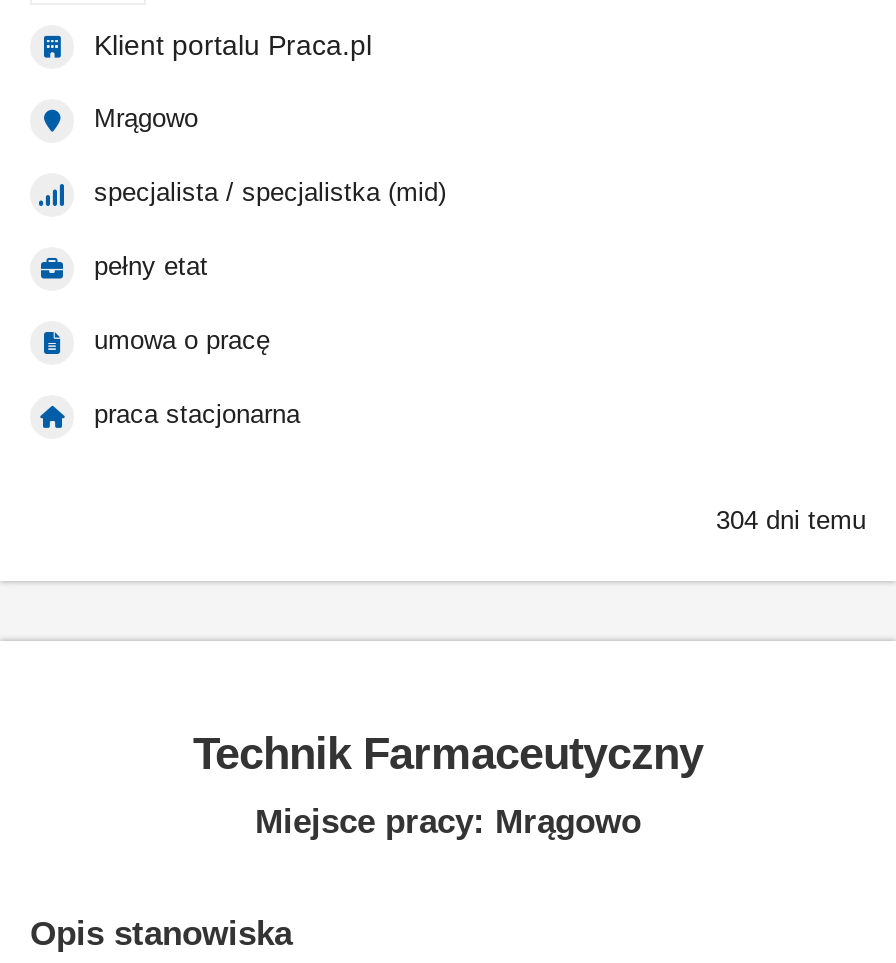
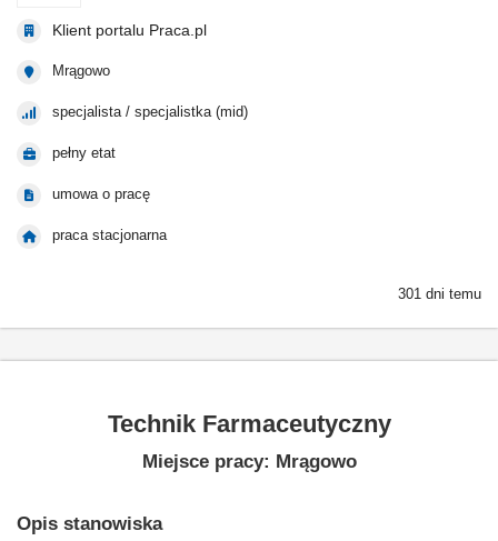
- 304 dni temu
+ 301 dni temu
